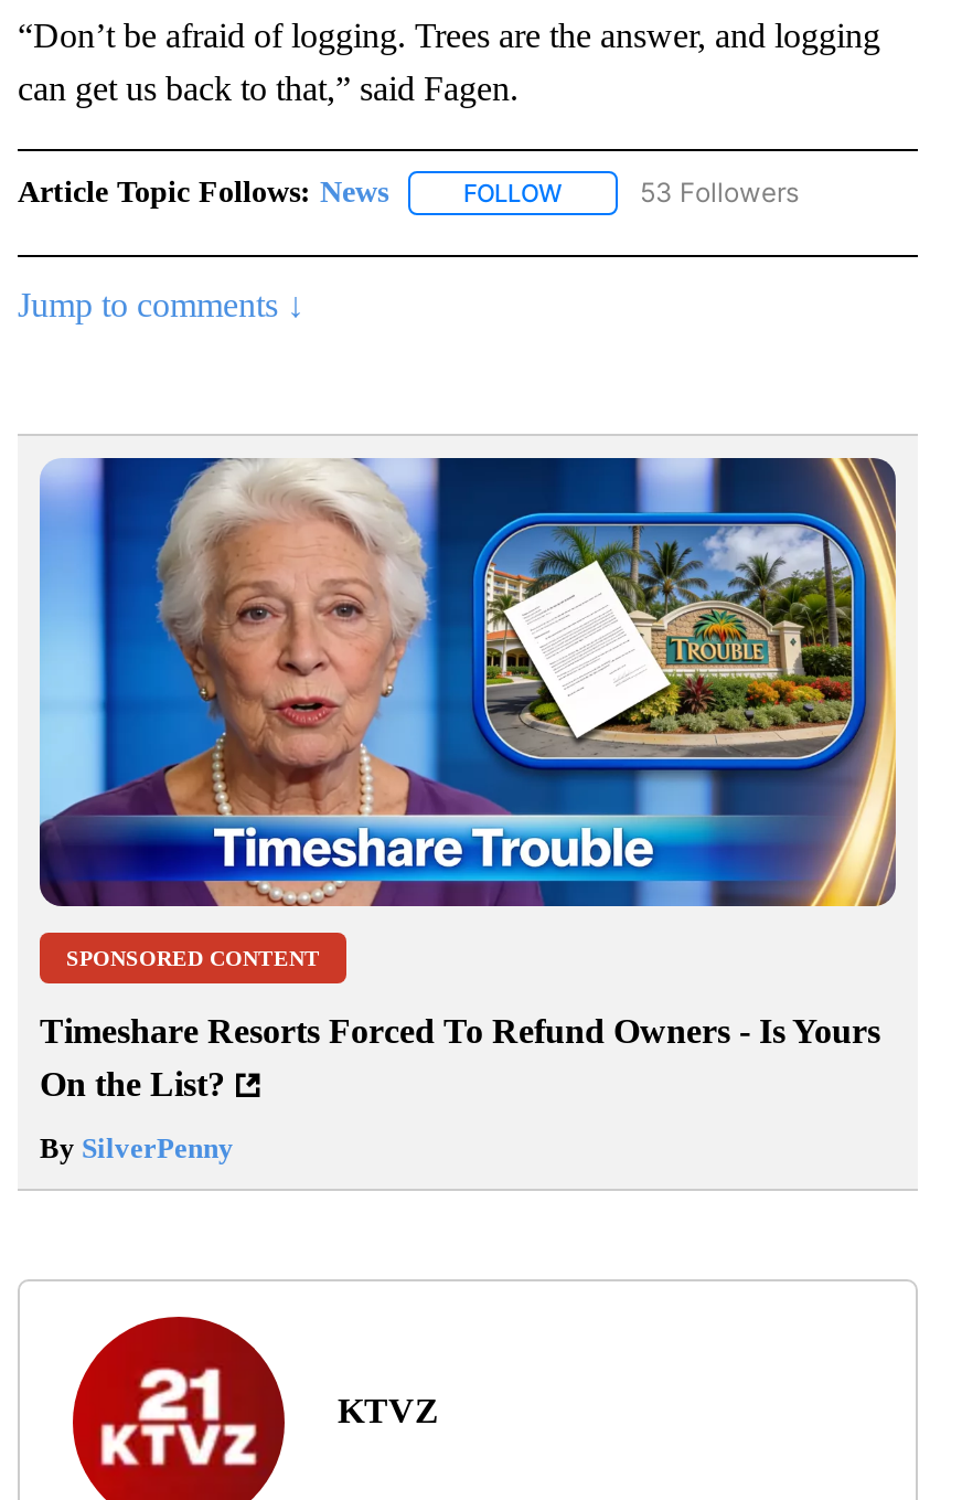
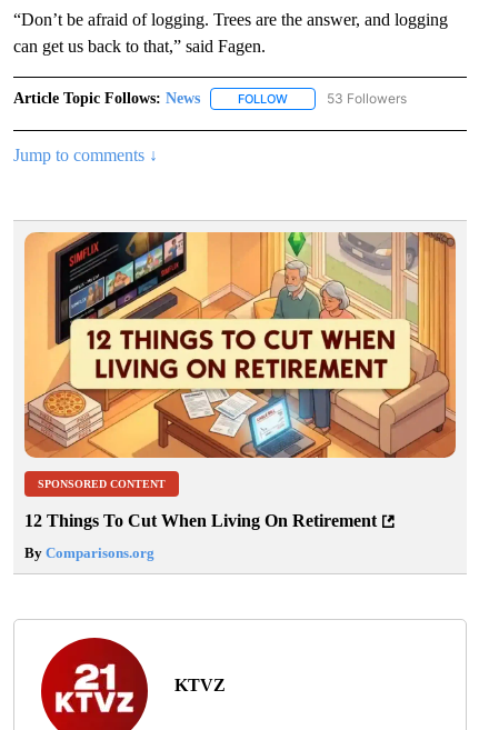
- [image]
+ [image]

- Timeshare Resorts Forced To Refund Owners - Is Yours
- On the List?
+ 12 Things To Cut When Living On Retirement

- By SilverPenny
+ By Comparisons.org
